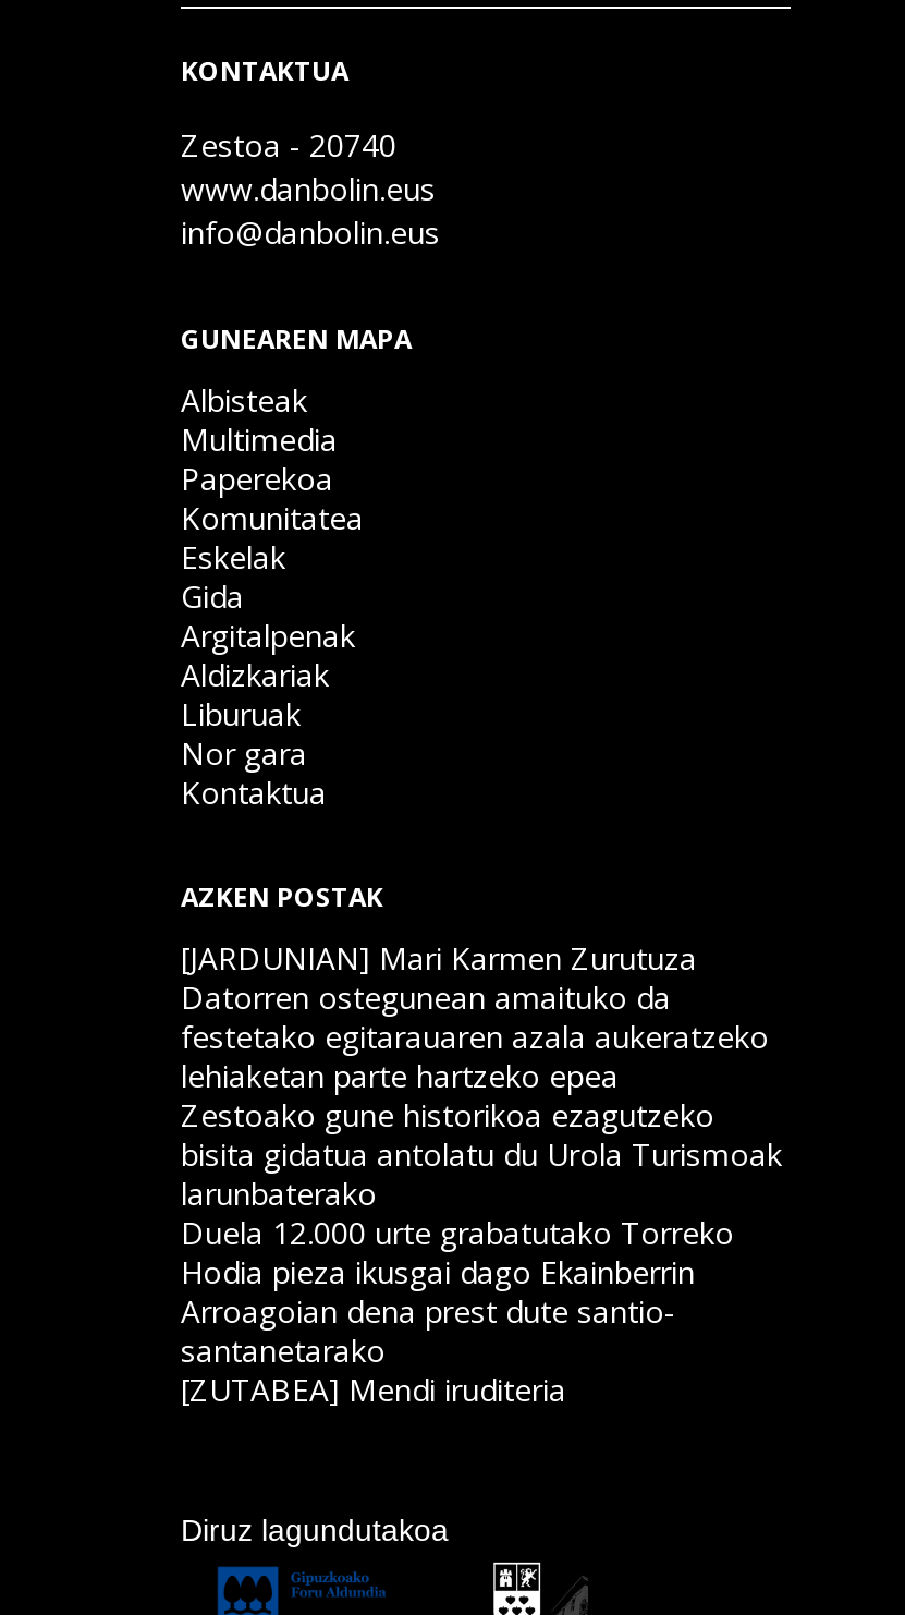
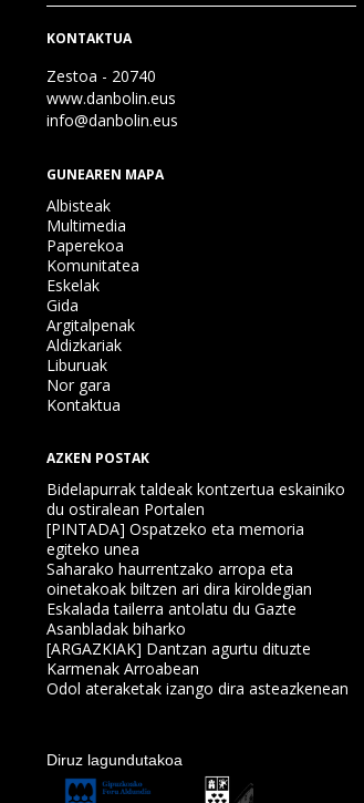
- [JARDUNIAN] Mari Karmen Zurutuza
- Datorren ostegunean amaituko da
- festetako egitarauaren azala aukeratzeko
- lehiaketan parte hartzeko epea
- Zestoako gune historikoa ezagutzeko
- bisita gidatua antolatu du Urola Turismoak
- larunbaterako
- Duela 12.000 urte grabatutako Torreko
- Hodia pieza ikusgai dago Ekainberrin
- Arroagoian dena prest dute santio-
- santanetarako
- [ZUTABEA] Mendi iruditeria
+ Bidelapurrak taldeak kontzertua eskainiko
+ du ostiralean Portalen
+ [PINTADA] Ospatzeko eta memoria
+ egiteko unea
+ Saharako haurrentzako arropa eta
+ oinetakoak biltzen ari dira kiroldegian
+ Eskalada tailerra antolatu du Gazte
+ Asanbladak biharko
+ [ARGAZKIAK] Dantzan agurtu dituzte
+ Karmenak Arroabean
+ Odol ateraketak izango dira asteazkenean
